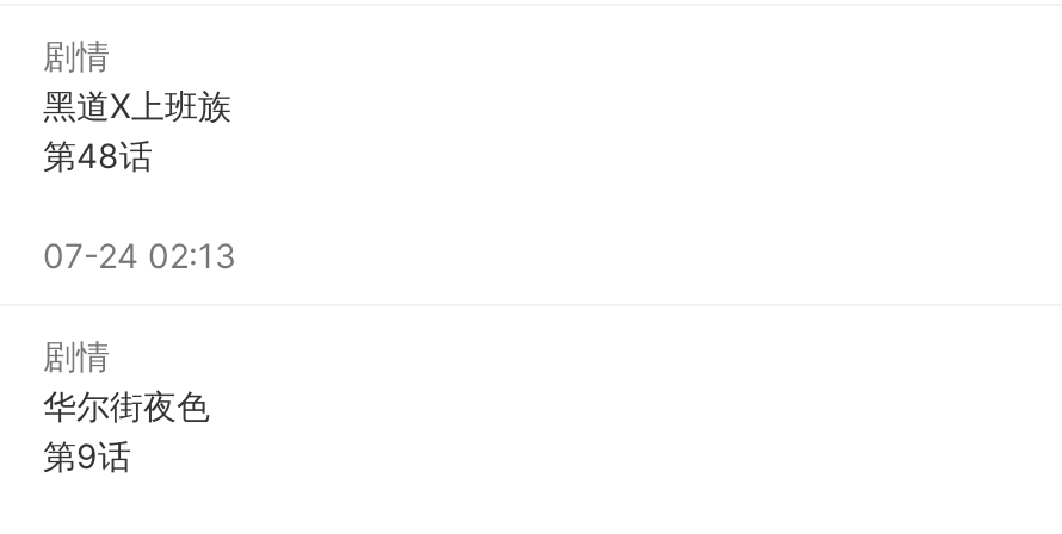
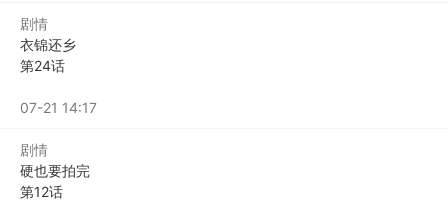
- 黑道X上班族
- 第48话
+ 衣锦还乡
+ 第24话

- 07-24 02:13
+ 07-21 14:17

- 华尔街夜色
- 第9话
+ 硬也要拍完
+ 第12话
